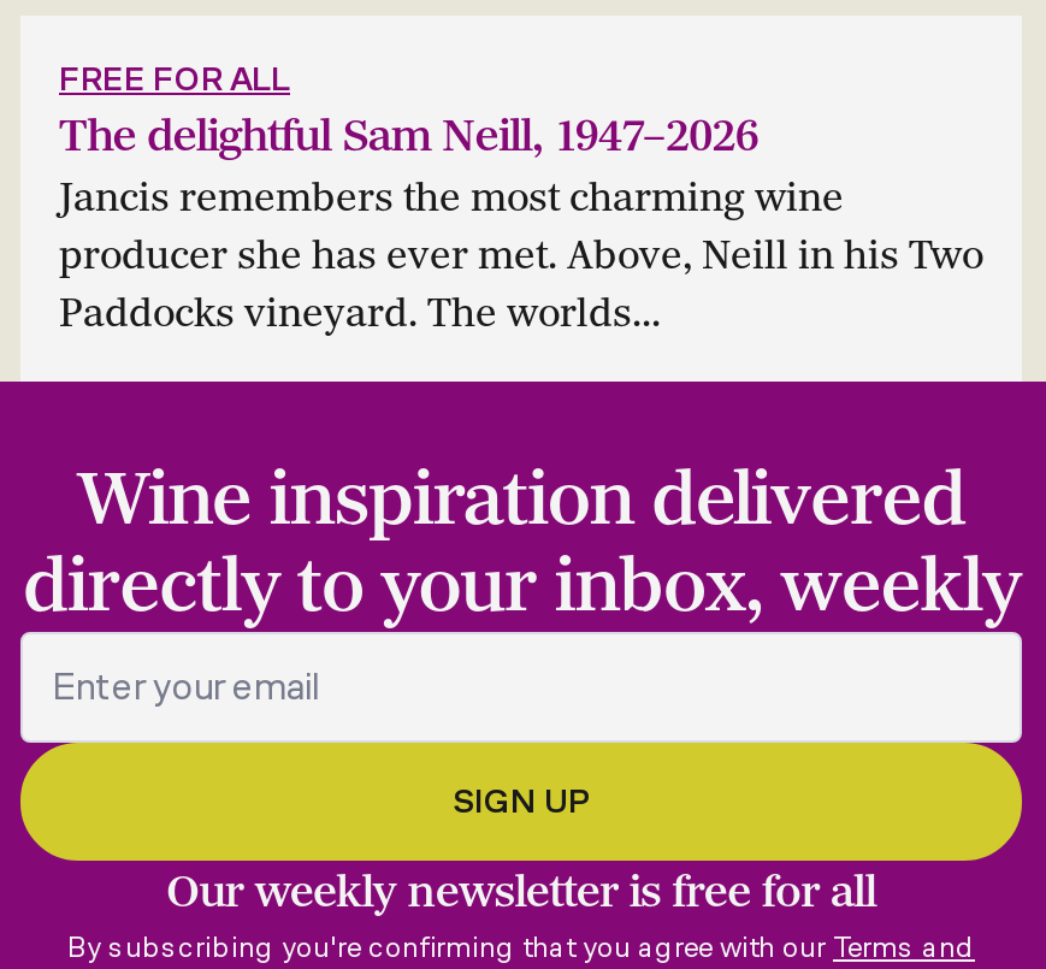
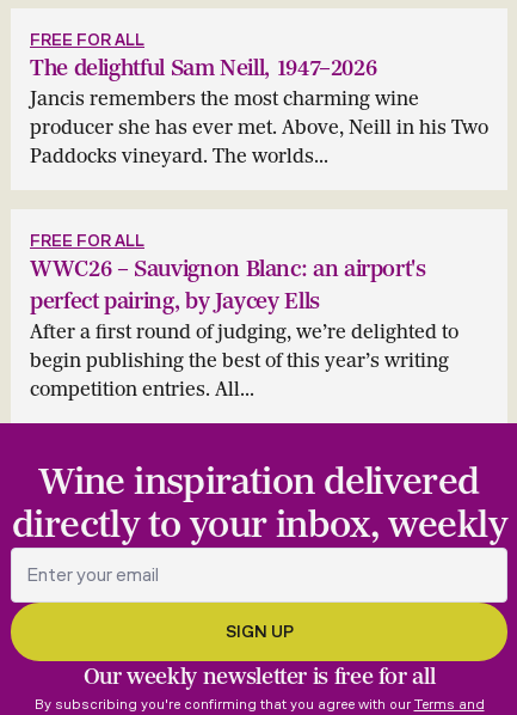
+ FREE FOR ALL
+ WWC26 – Sauvignon Blanc: an airport's
+ perfect pairing, by Jaycey Ells
+ After a first round of judging, we’re delighted to
+ begin publishing the best of this year’s writing
+ competition entries. All...
